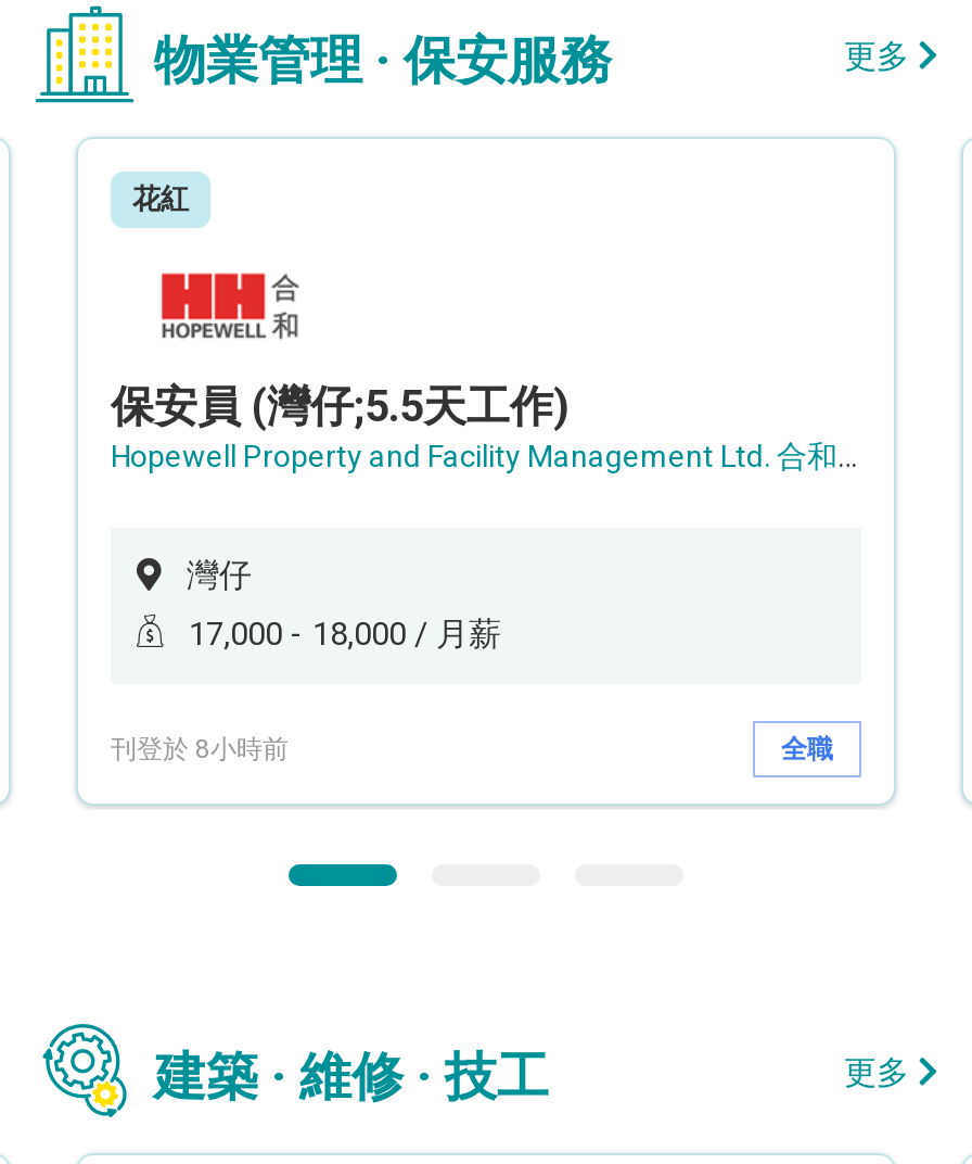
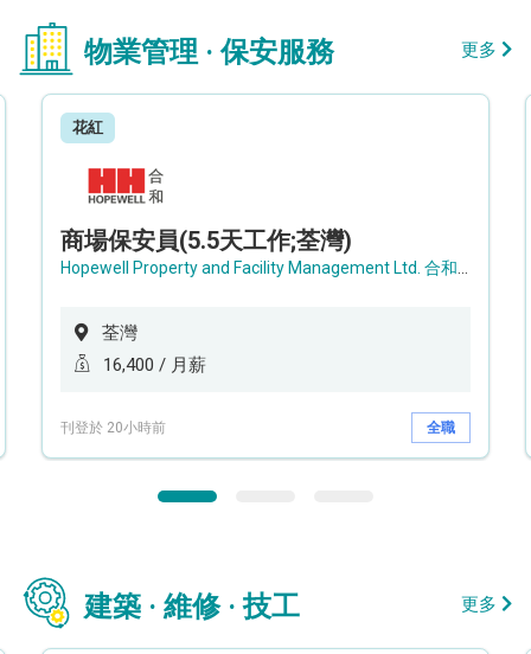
- 保安員 (灣仔;5.5天工作)
+ 商場保安員(5.5天工作;荃灣)

- 灣仔
+ 荃灣

- 17,000 - 18,000 / 月薪
+ 16,400 / 月薪

- 刊登於 8小時前
+ 刊登於 20小時前
